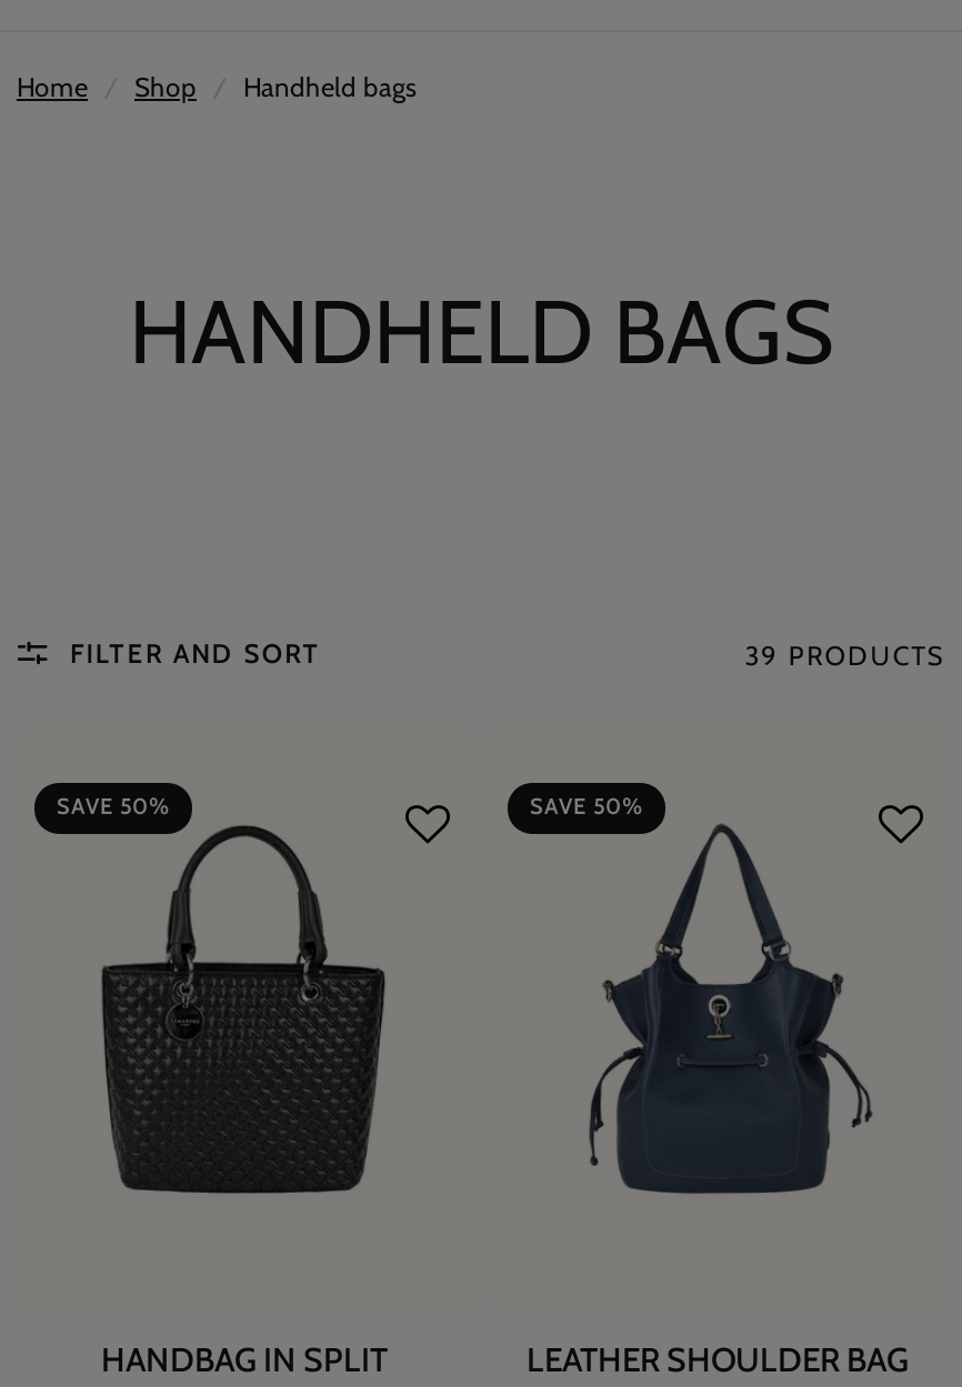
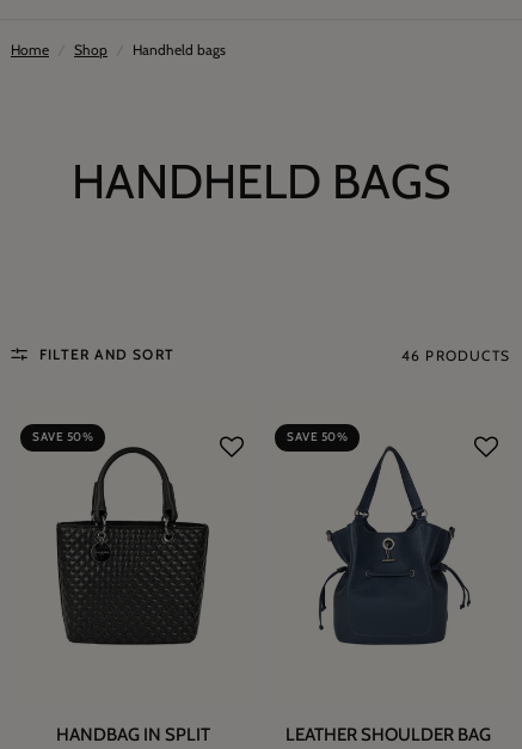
- 39 PRODUCTS
+ 46 PRODUCTS
